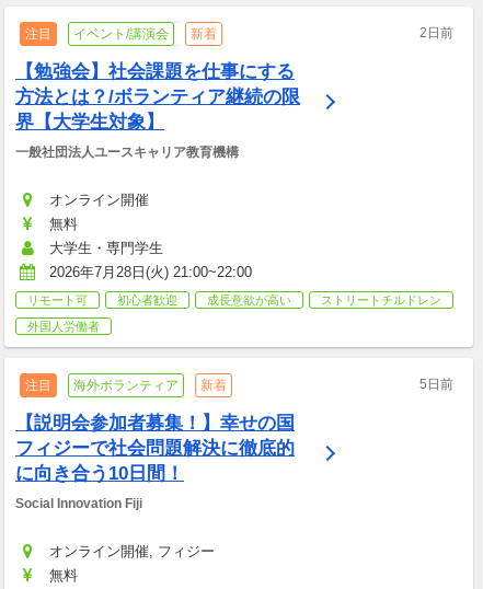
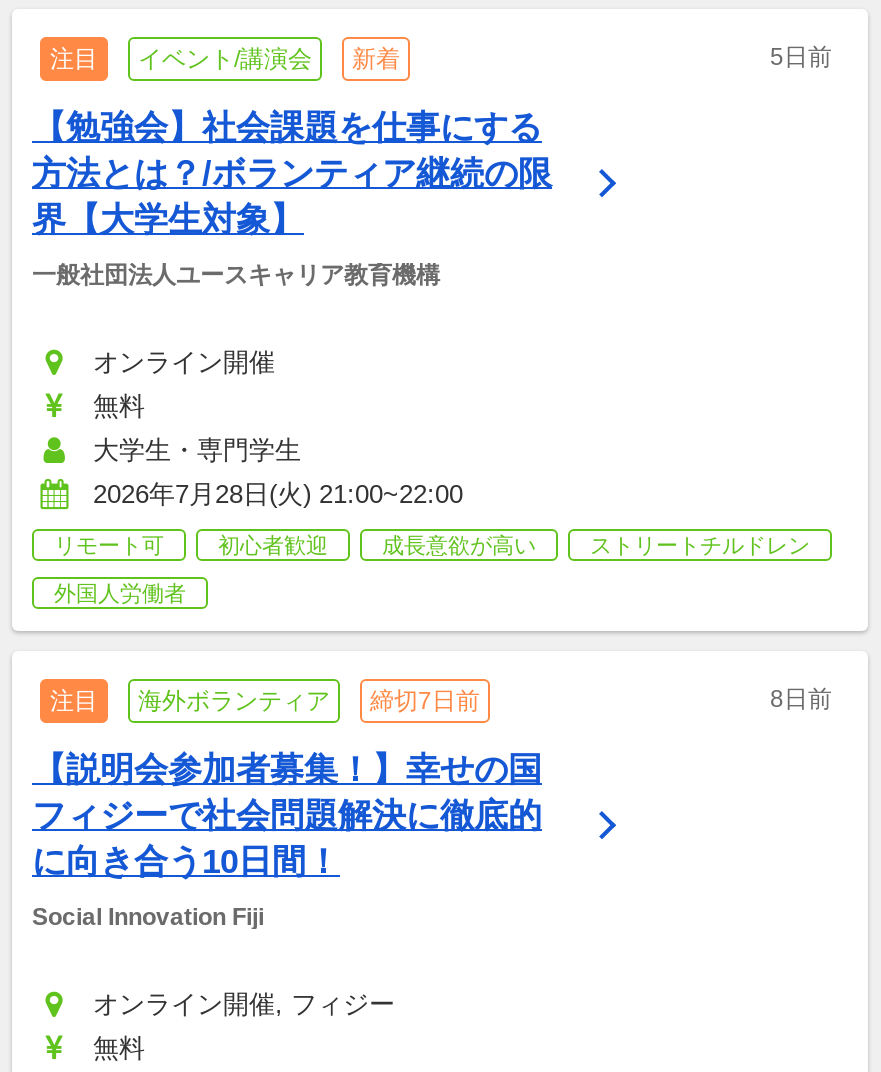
- 2日前
+ 5日前

- 新着
- 5日前
+ 締切7日前
+ 8日前
